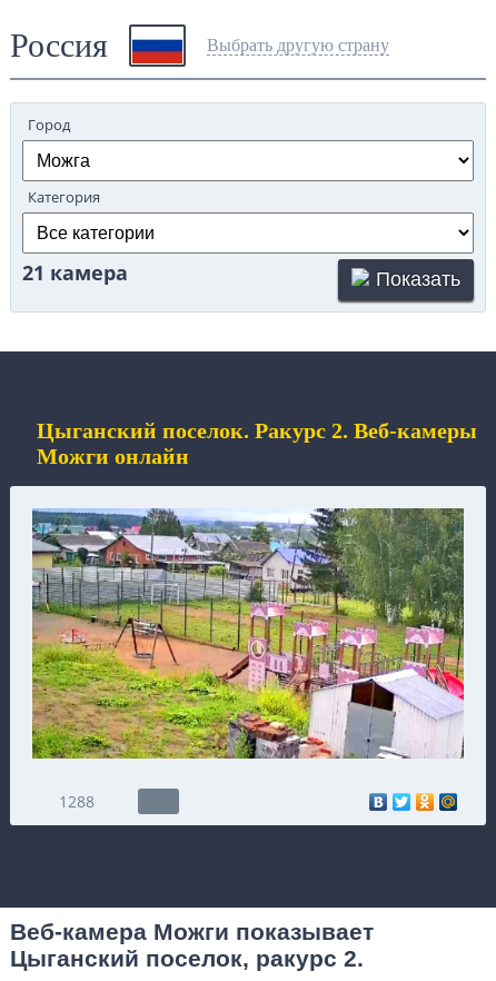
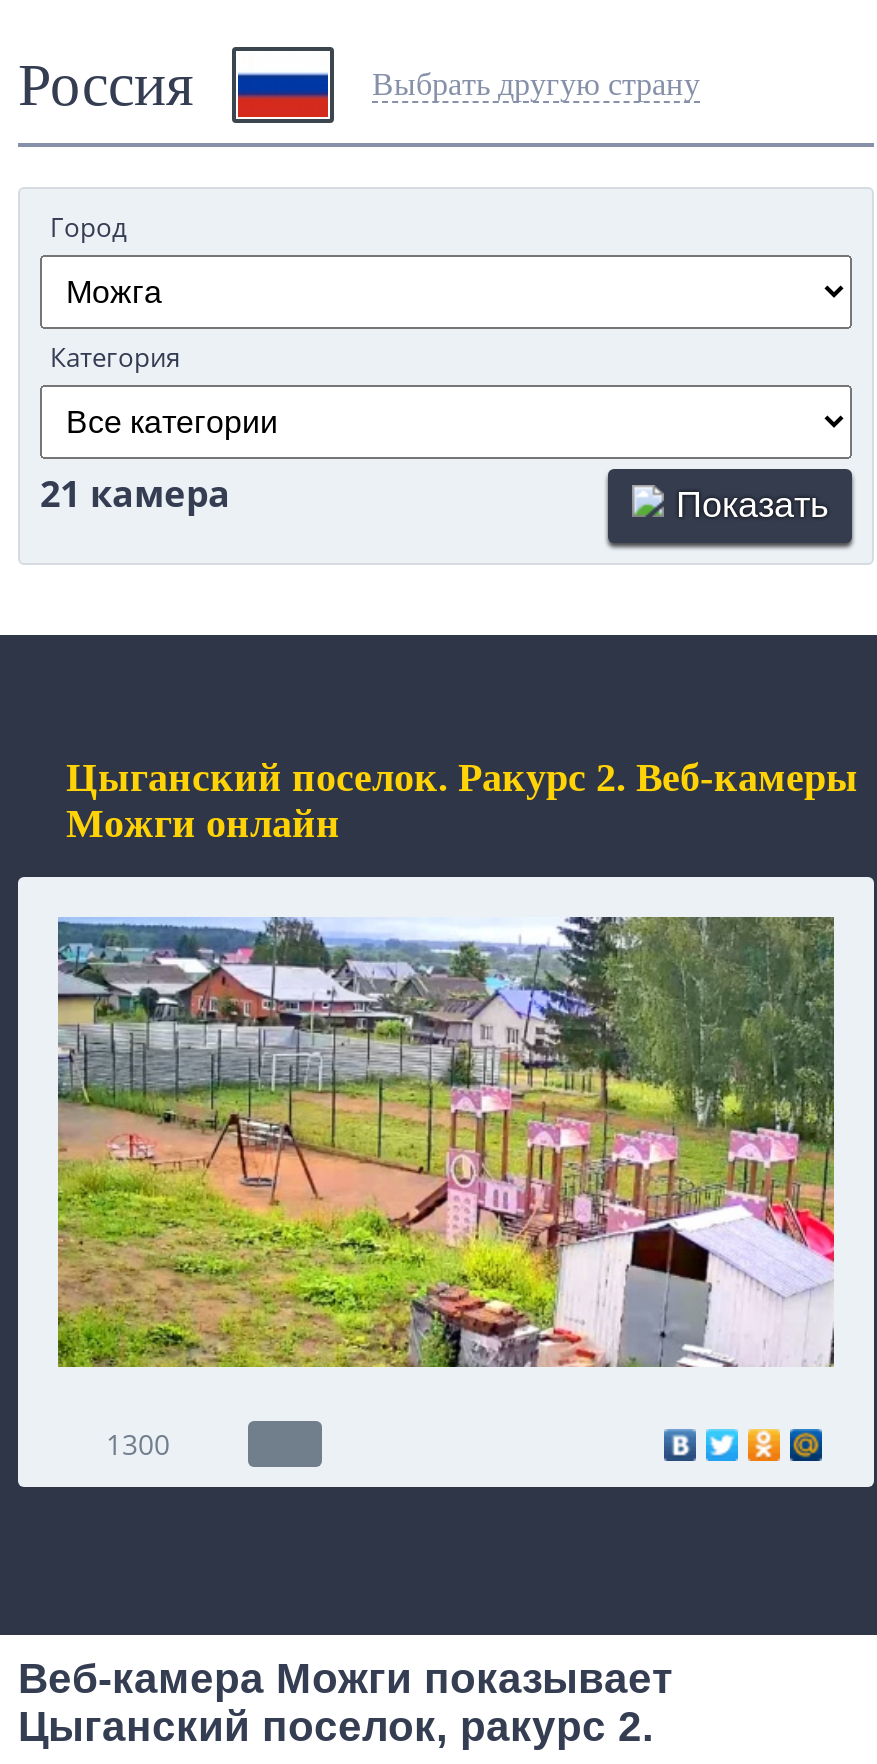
- 1288
+ 1300
